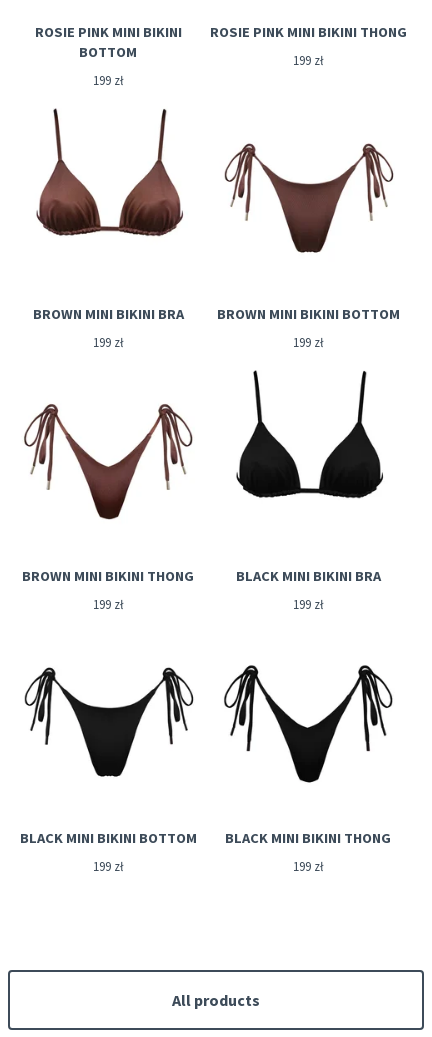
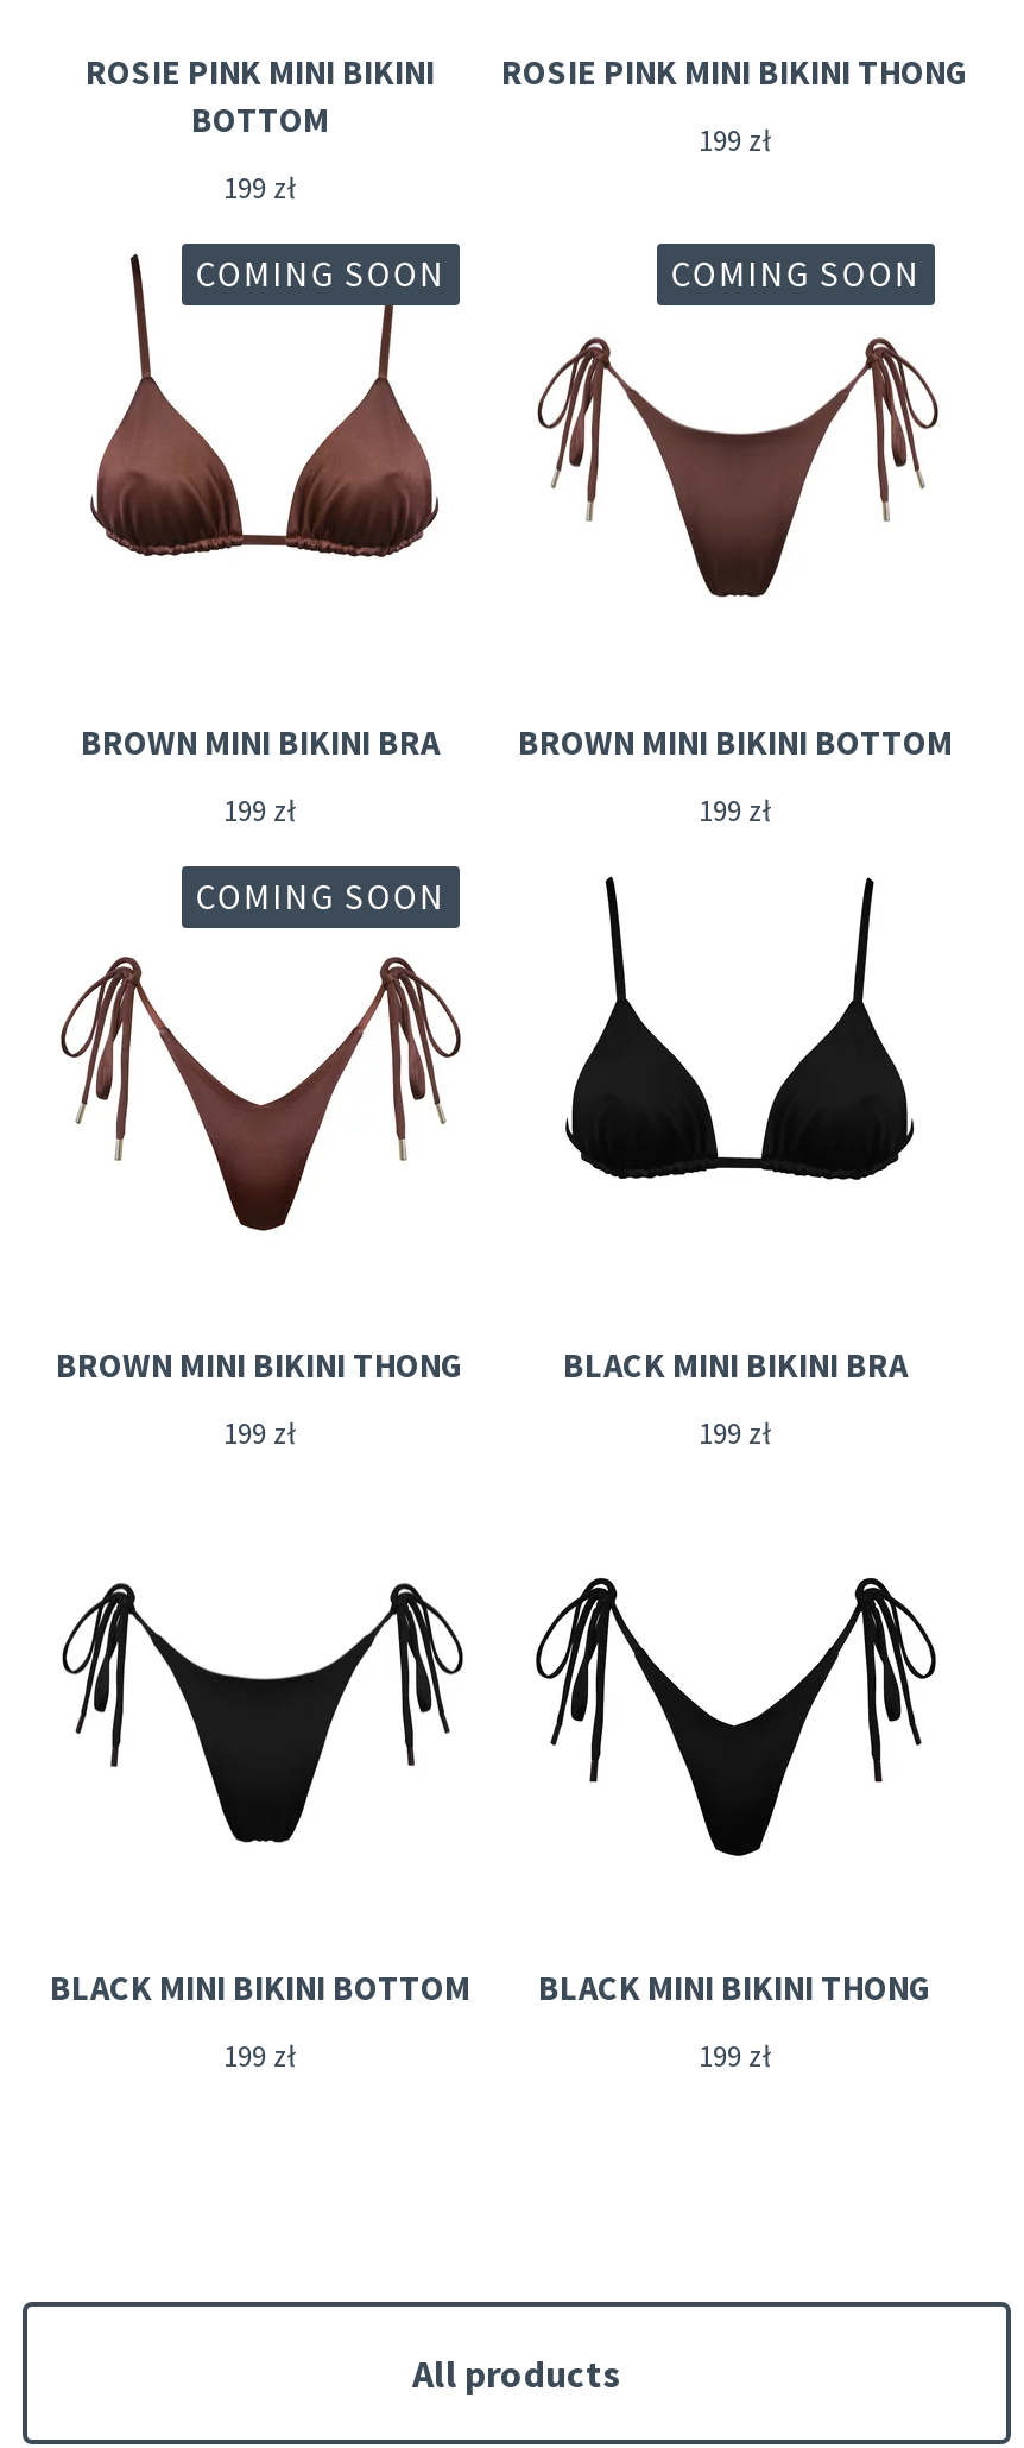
+ COMING SOON

+ COMING SOON

+ COMING SOON
